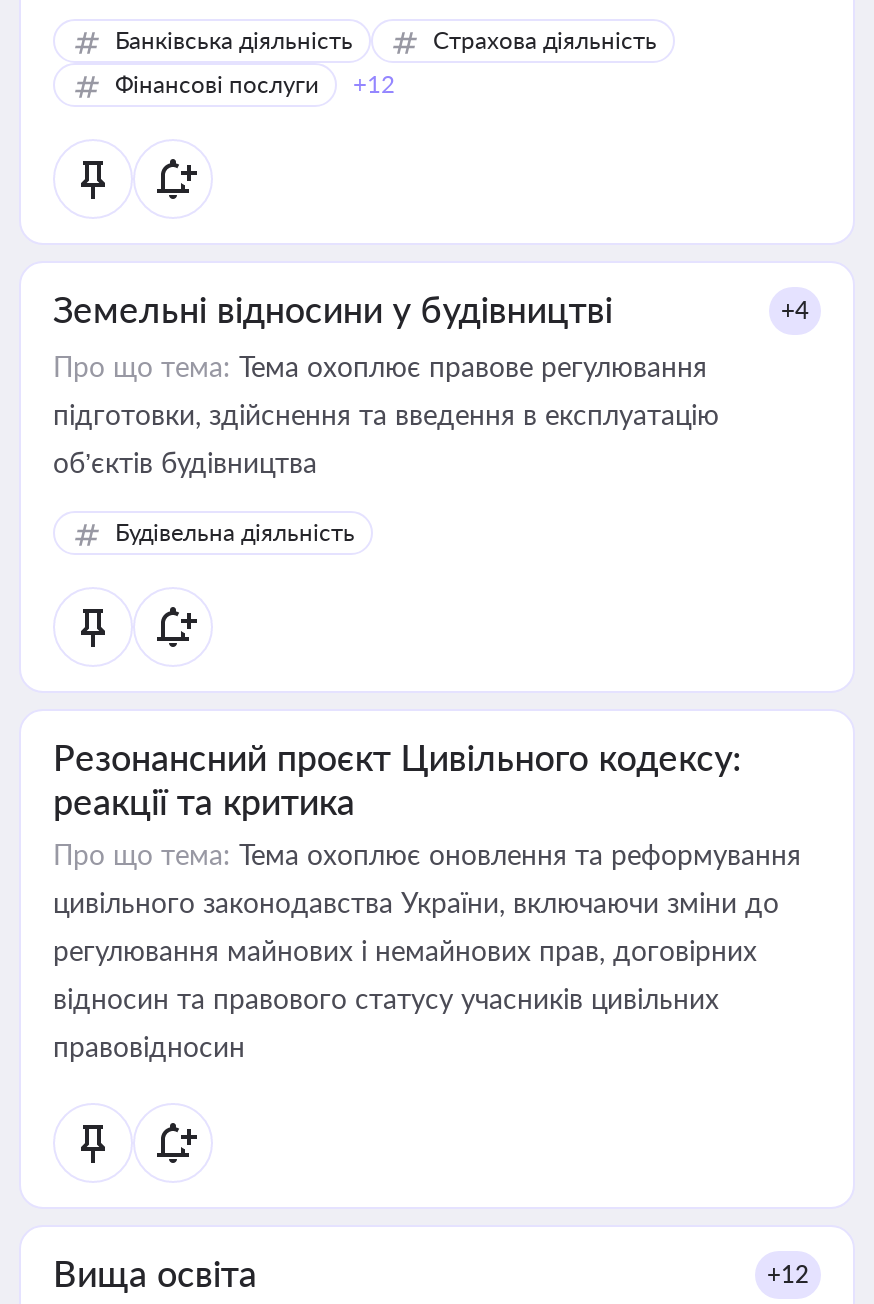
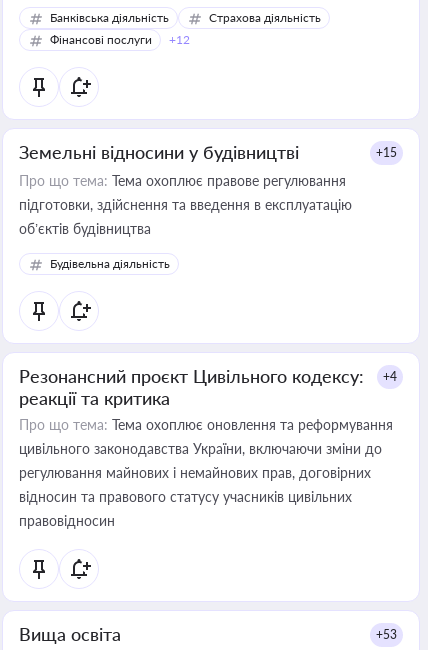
- +4
+ +15

+ +4

- +12
+ +53
